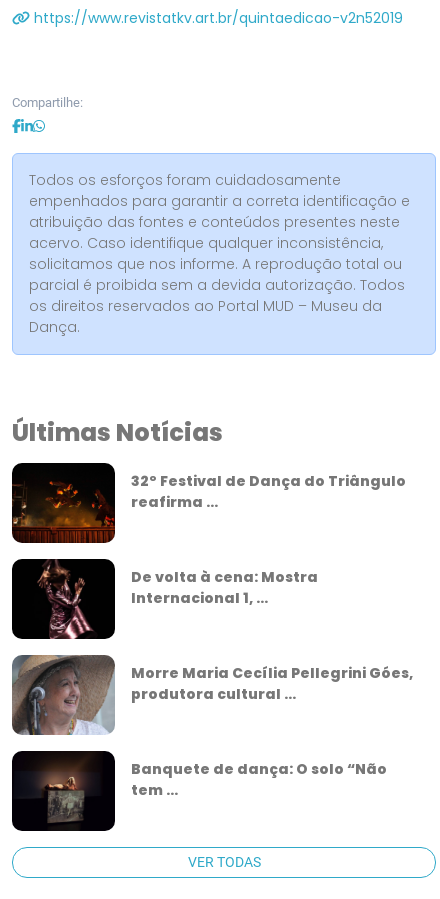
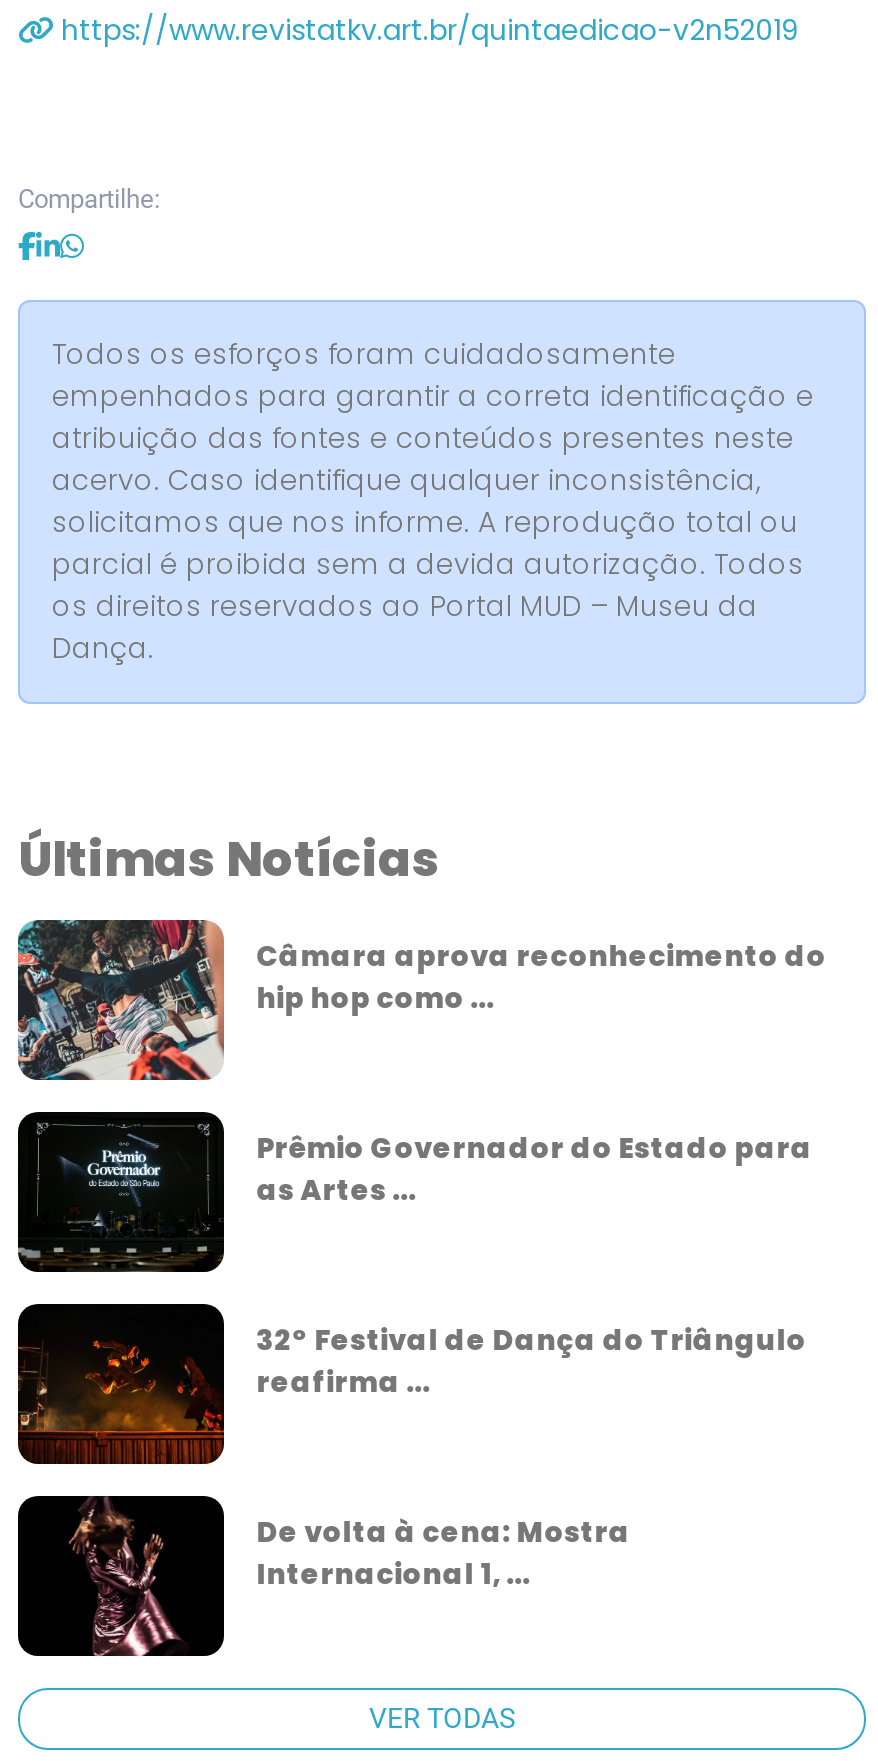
+ [image]
+ Câmara aprova reconhecimento do
+ hip hop como ...

+ [image]
+ Prêmio Governador do Estado para
+ as Artes ...

moved down: [image] | 32º Festival de Dança do Triângulo | reafirma ... | De volta à cena: Mostra | Internacional 1, ...

- [image]
- Morre Maria Cecília Pellegrini Góes,
- produtora cultural ...

- [image]

- Banquete de dança: O solo “Não
- tem ...
